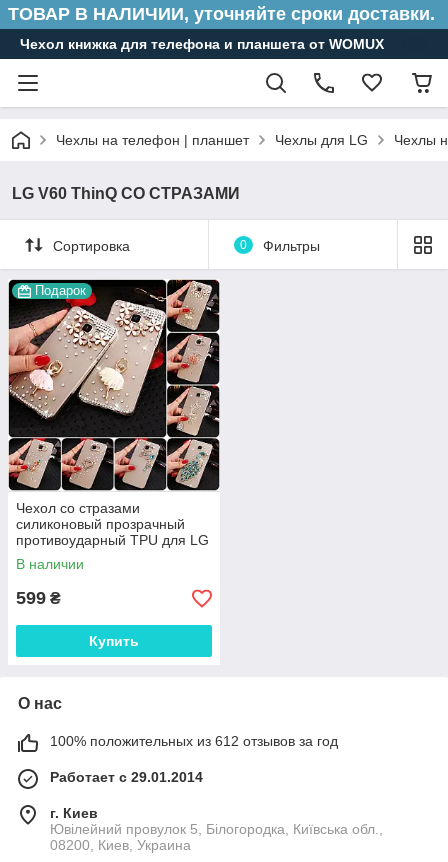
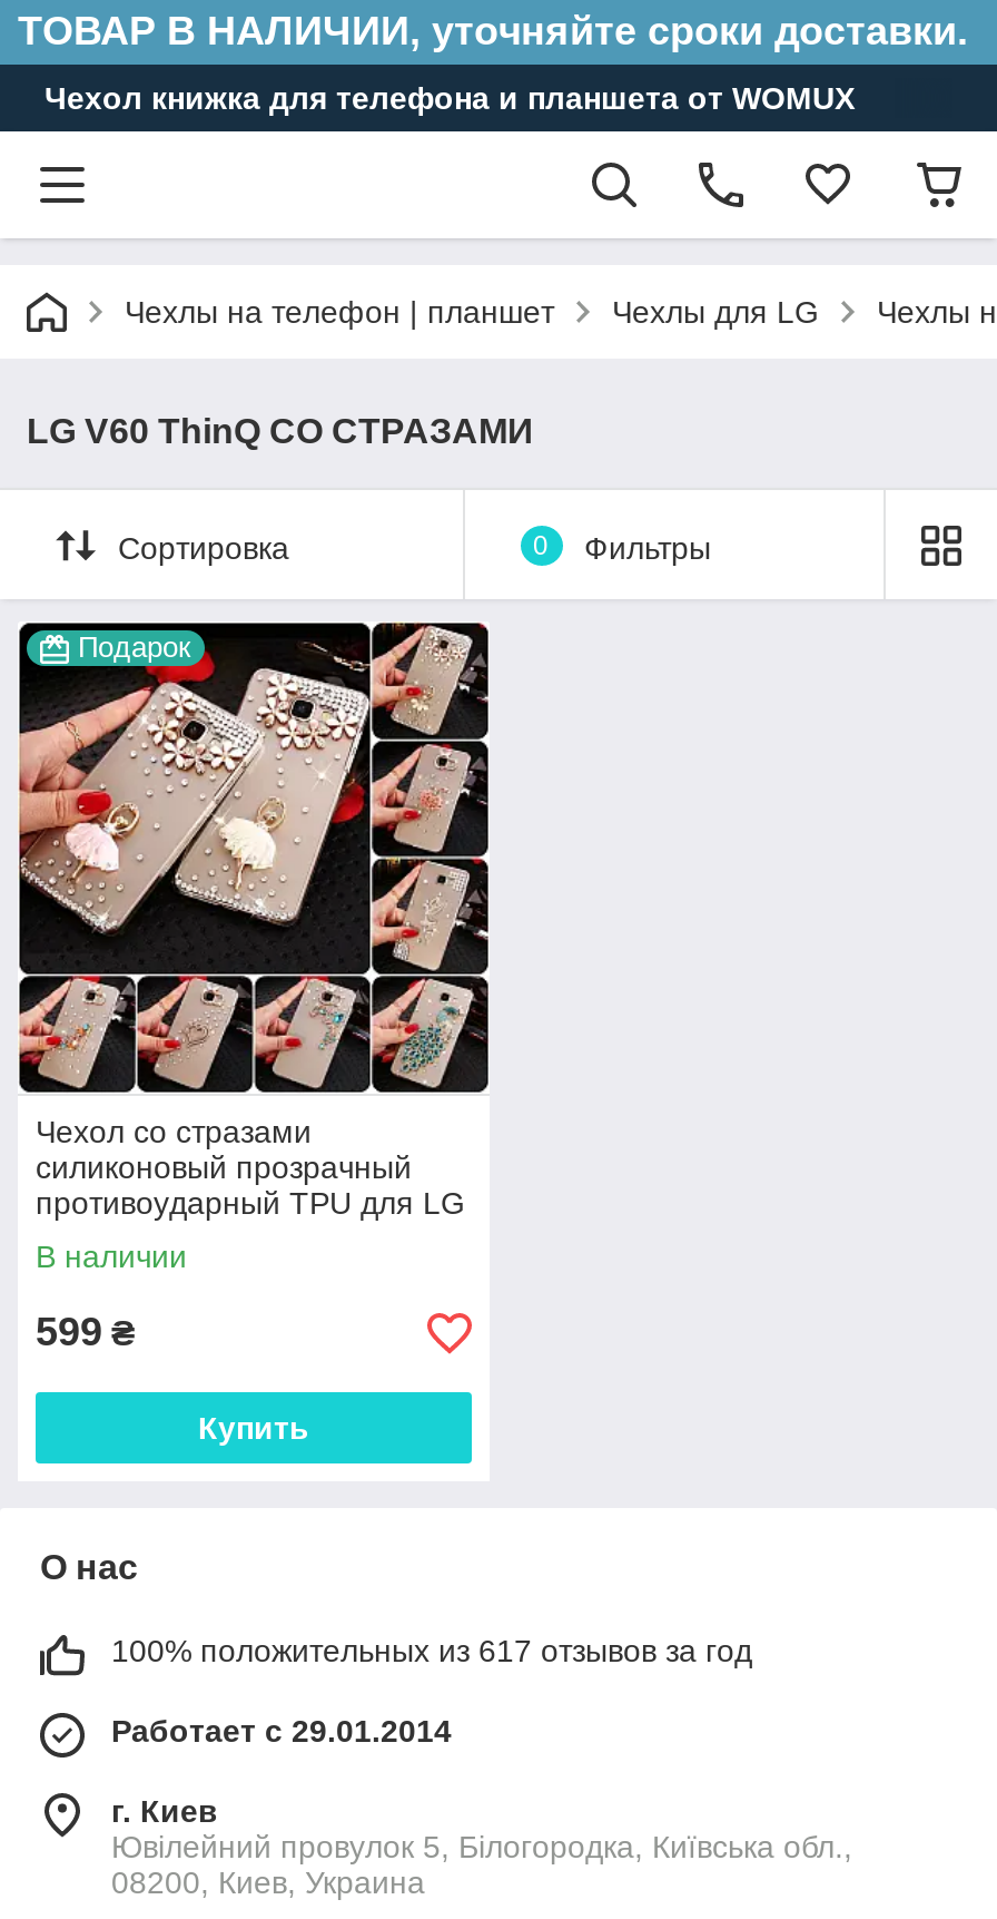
- 100% положительных из 612 отзывов за год
+ 100% положительных из 617 отзывов за год
